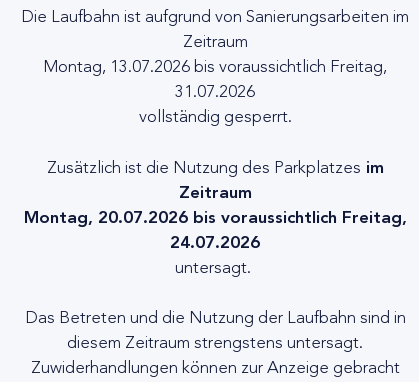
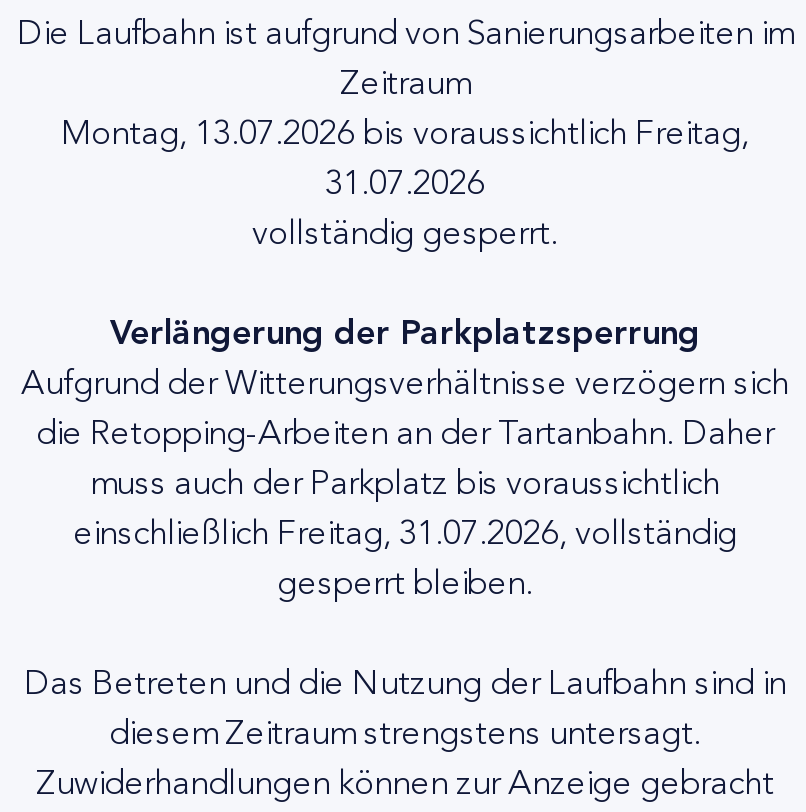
- Zusätzlich ist die Nutzung des Parkplatzes im
- Zeitraum
- Montag, 20.07.2026 bis voraussichtlich Freitag,
- 24.07.2026
- untersagt.
+ Verlängerung der Parkplatzsperrung
+ Aufgrund der Witterungsverhältnisse verzögern sich
+ die Retopping-Arbeiten an der Tartanbahn. Daher
+ muss auch der Parkplatz bis voraussichtlich
+ einschließlich Freitag, 31.07.2026, vollständig
+ gesperrt bleiben.
